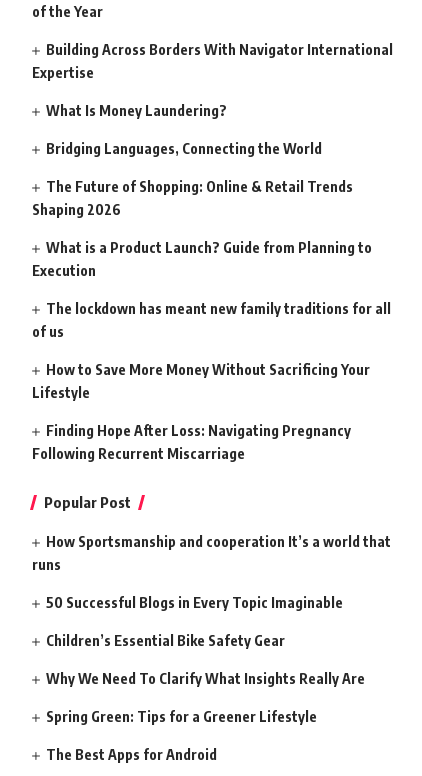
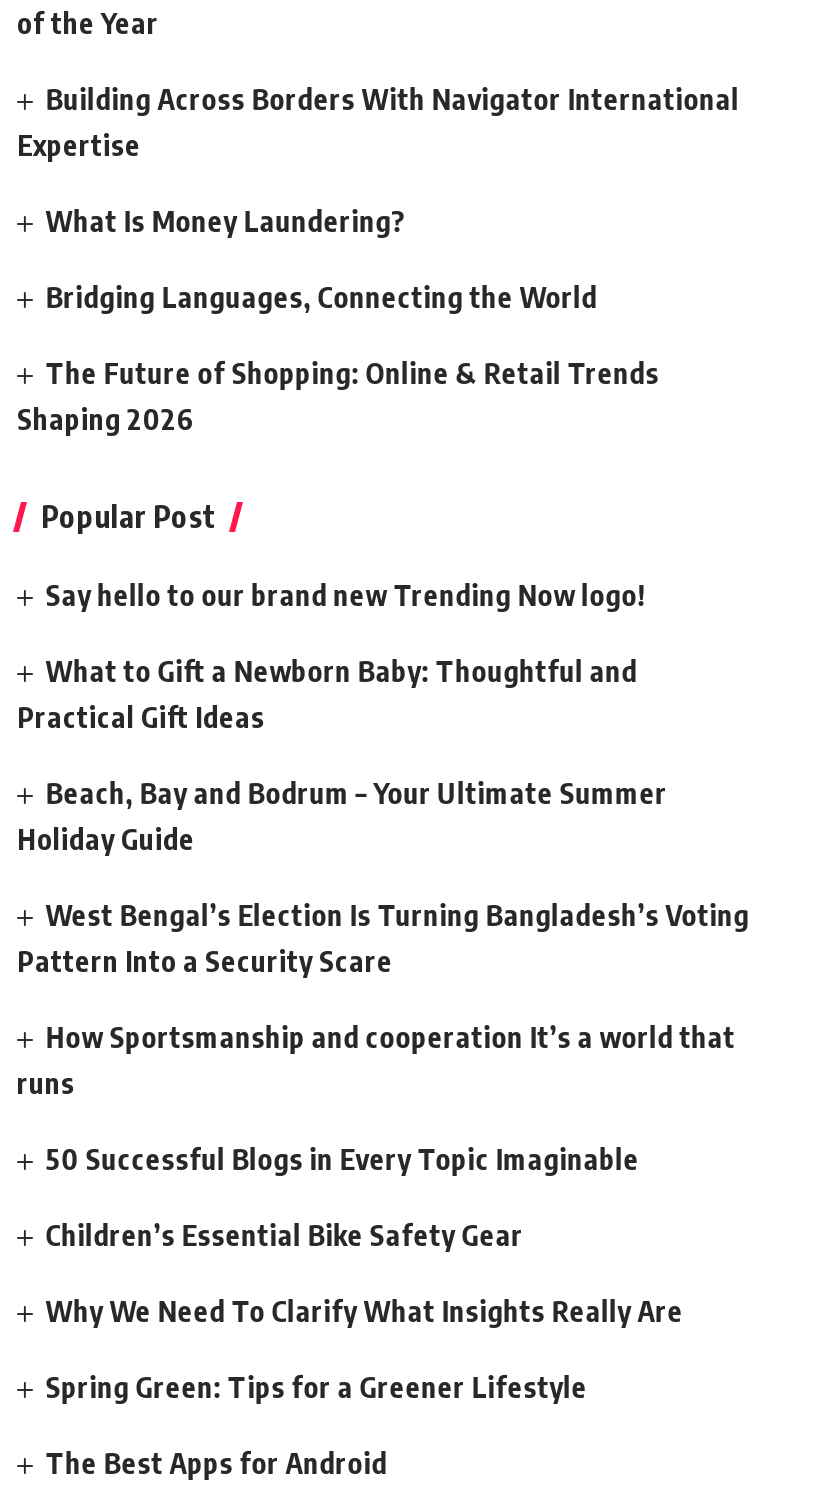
- What is a Product Launch? Guide from Planning to
- Execution
- The lockdown has meant new family traditions for all
- of us
- How to Save More Money Without Sacrificing Your
- Lifestyle
- Finding Hope After Loss: Navigating Pregnancy
- Following Recurrent Miscarriage

moved up: Popular Post

+ Say hello to our brand new Trending Now logo!
+ What to Gift a Newborn Baby: Thoughtful and
+ Practical Gift Ideas
+ Beach, Bay and Bodrum – Your Ultimate Summer
+ Holiday Guide
+ West Bengal’s Election Is Turning Bangladesh’s Voting
+ Pattern Into a Security Scare
